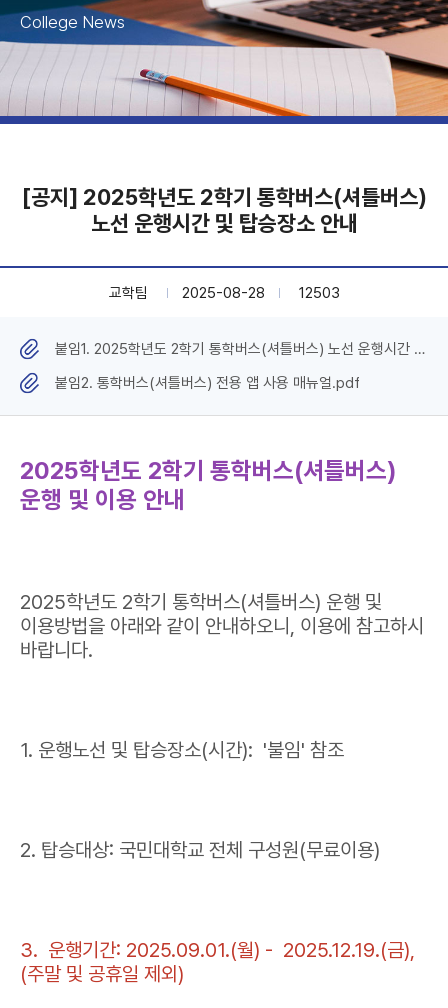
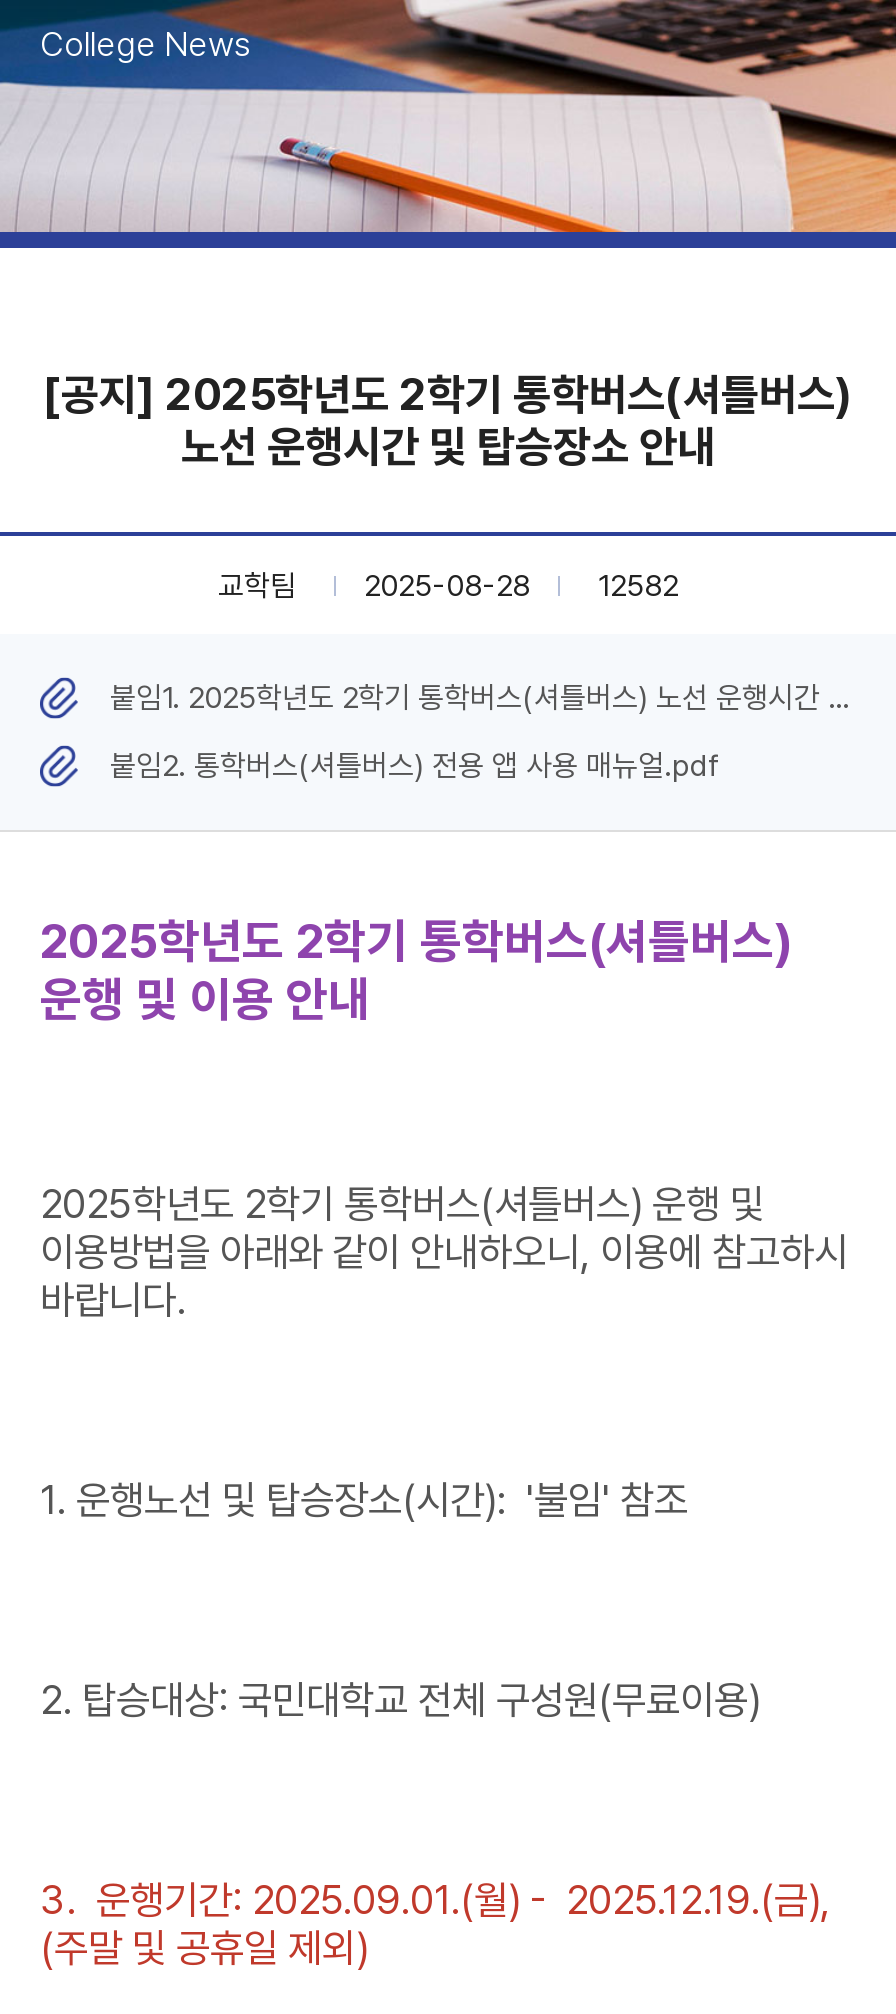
- 교학팀 2025-08-28 12503
+ 교학팀 2025-08-28 12582
